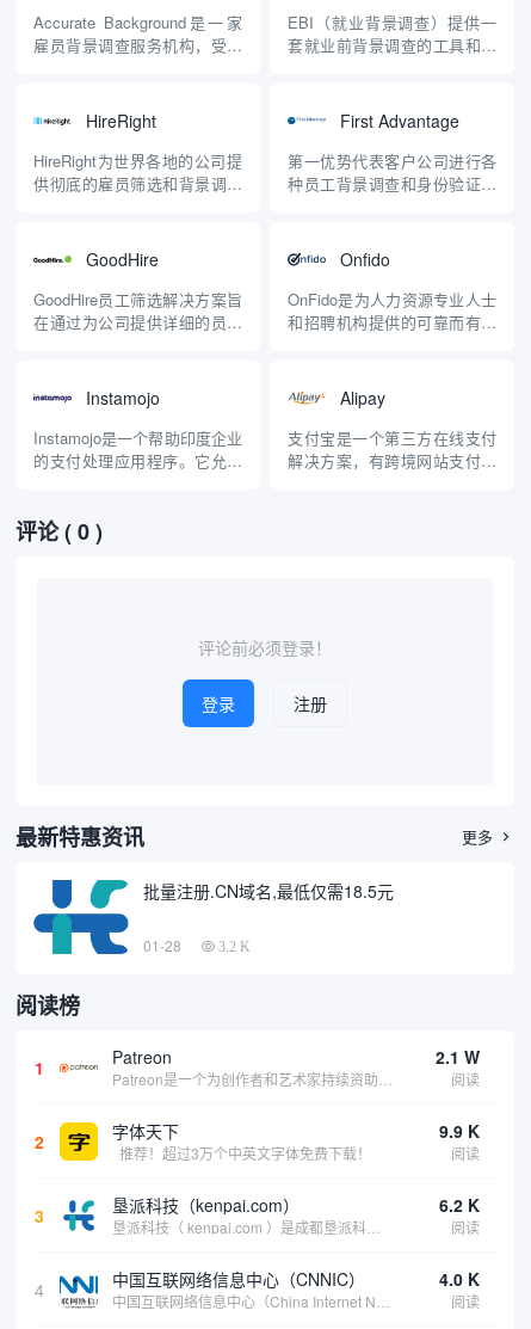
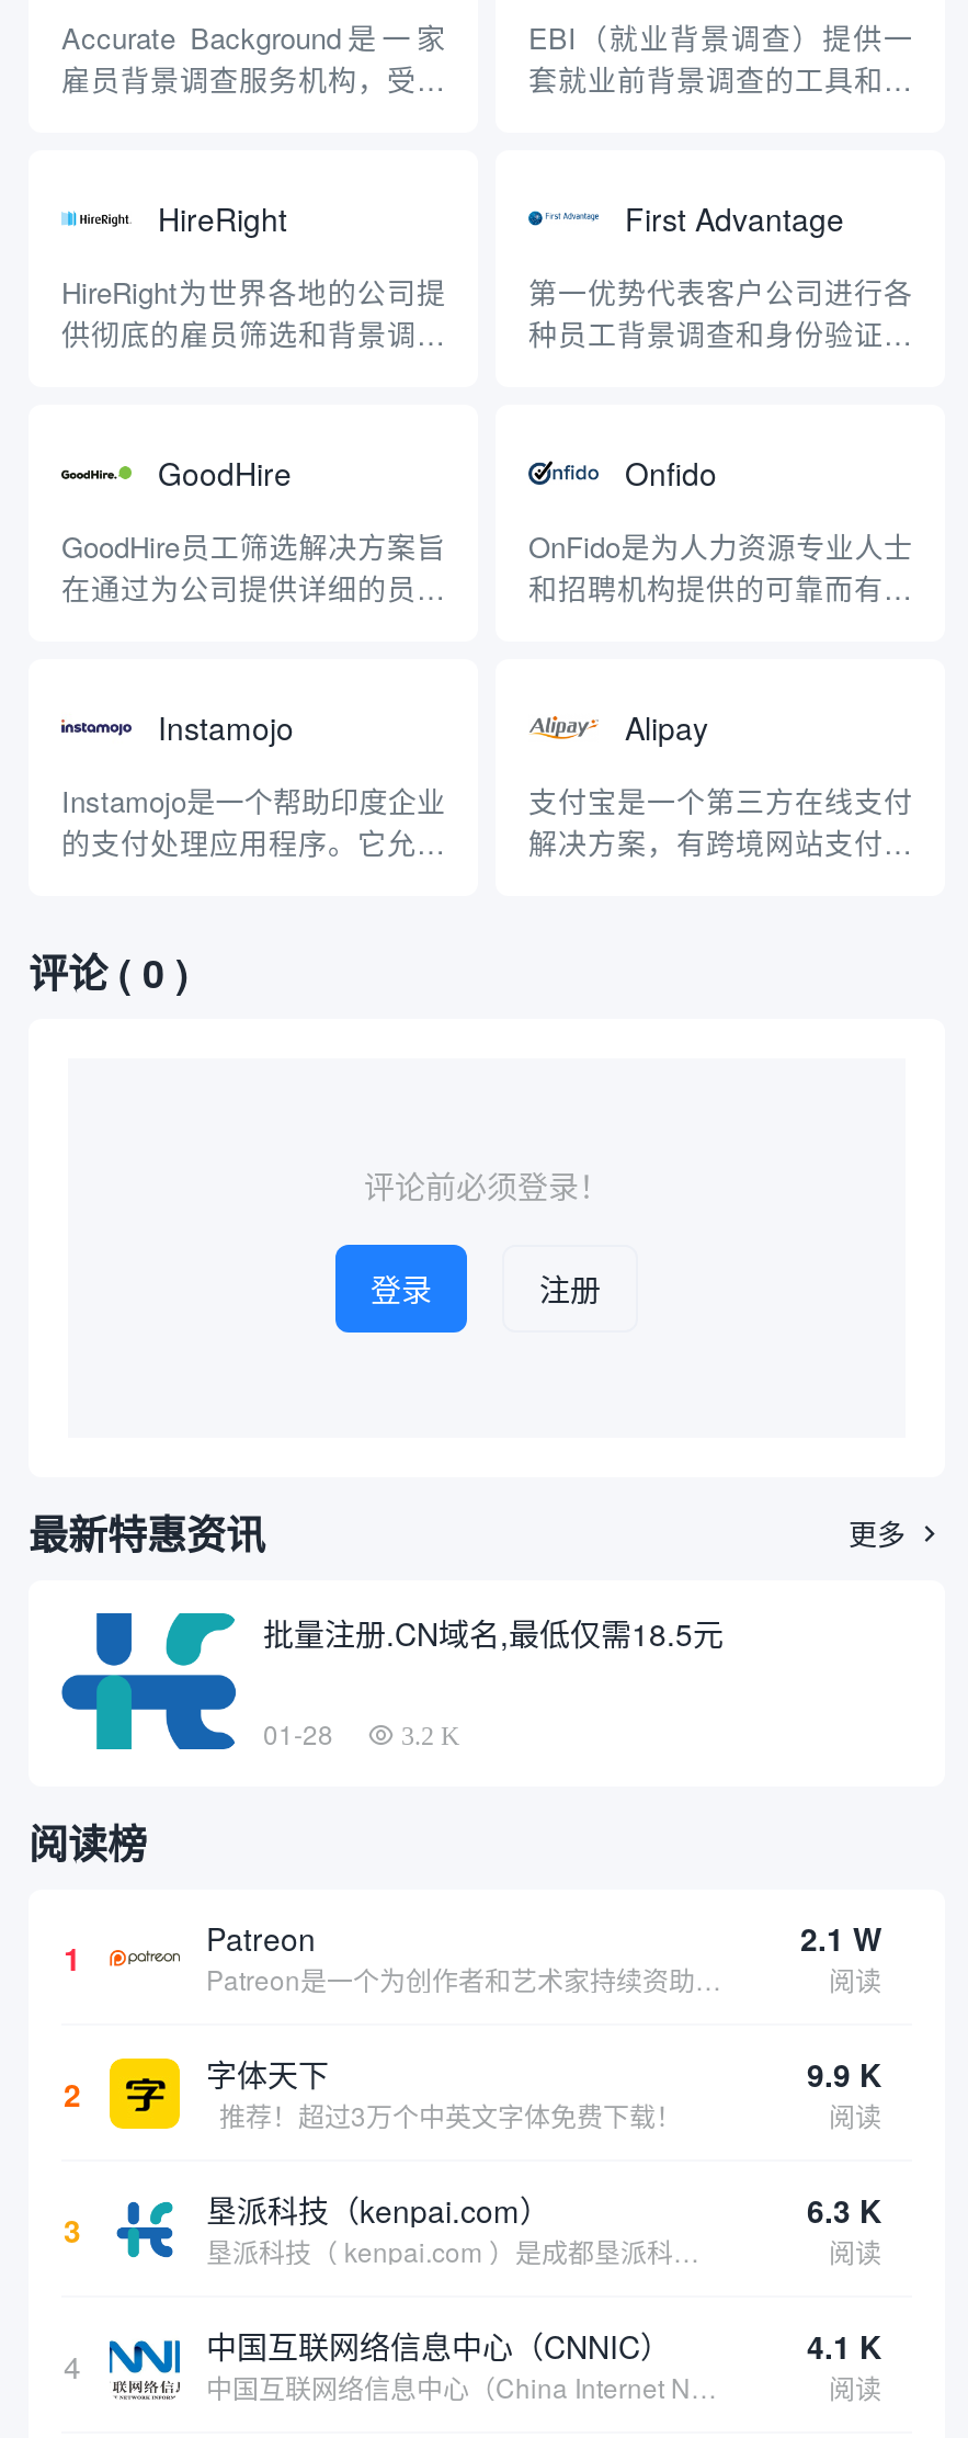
- 6.2 K
+ 6.3 K

- 4.0 K
+ 4.1 K
